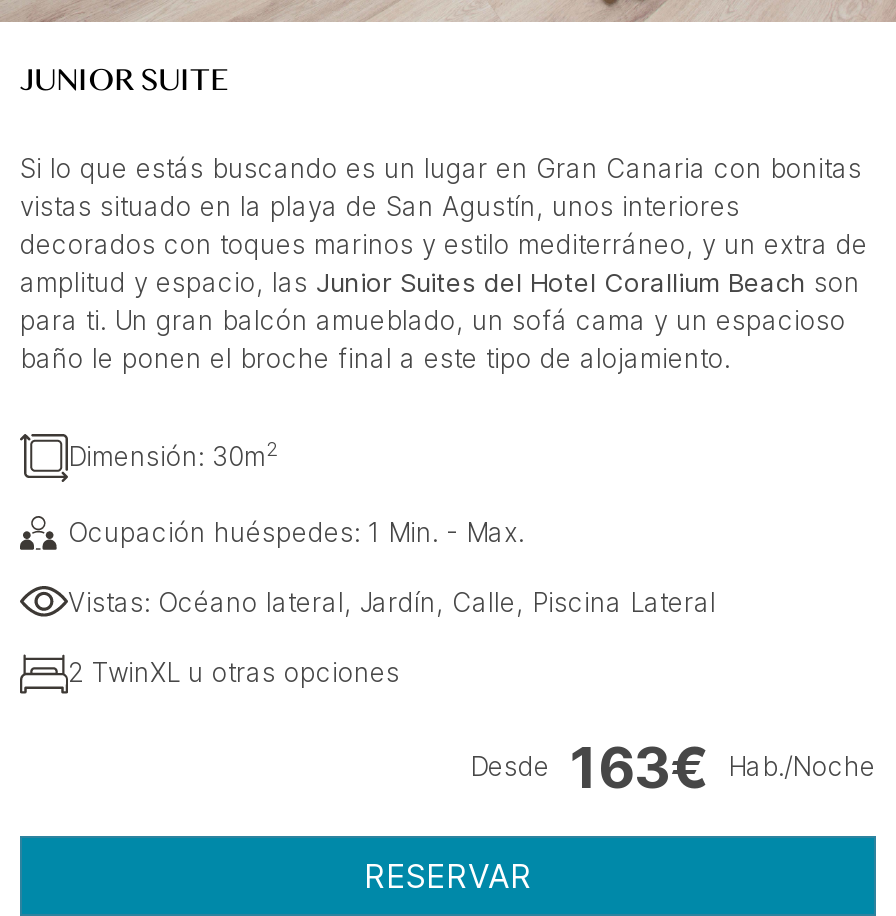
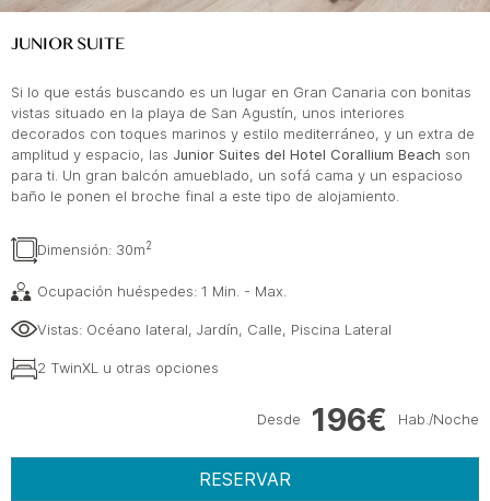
- Desde 163€ Hab./Noche
+ Desde 196€ Hab./Noche
